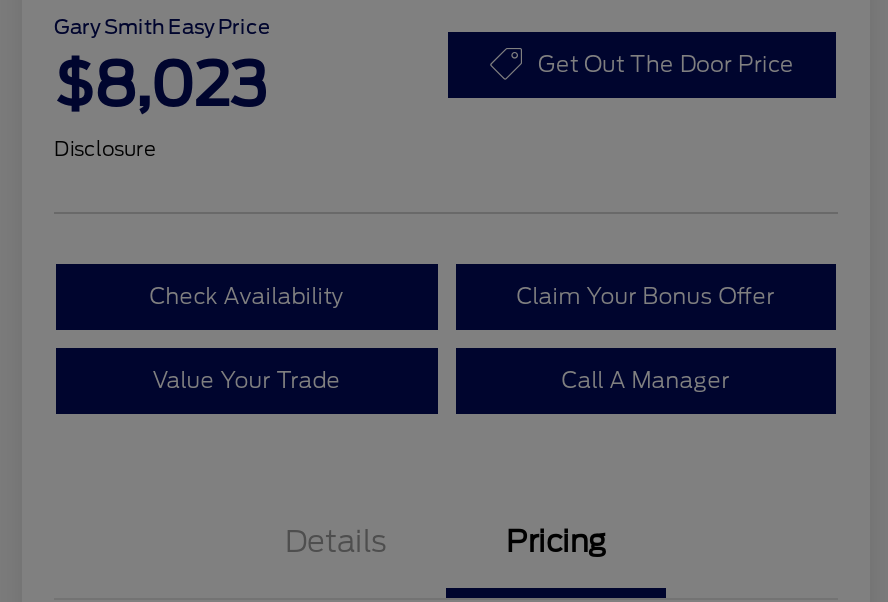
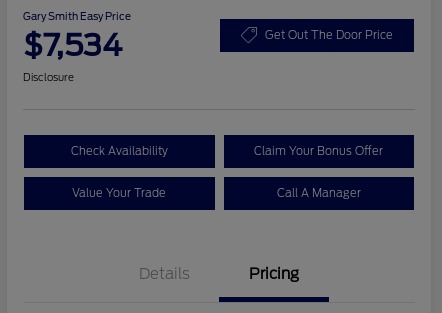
- $8,023
+ $7,534
